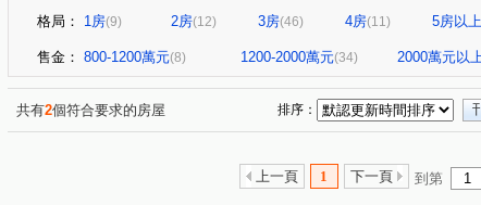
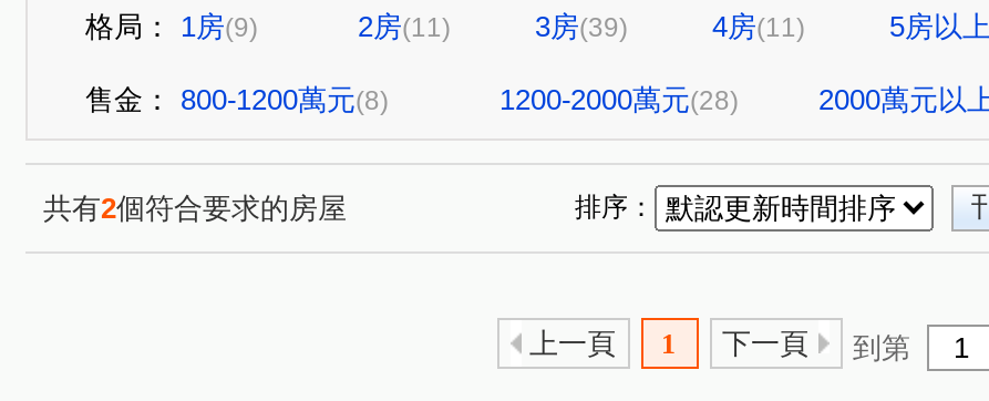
- 2房(12)
+ 2房(11)

- 3房(46)
+ 3房(39)

- 1200-2000萬元(34)
+ 1200-2000萬元(28)
